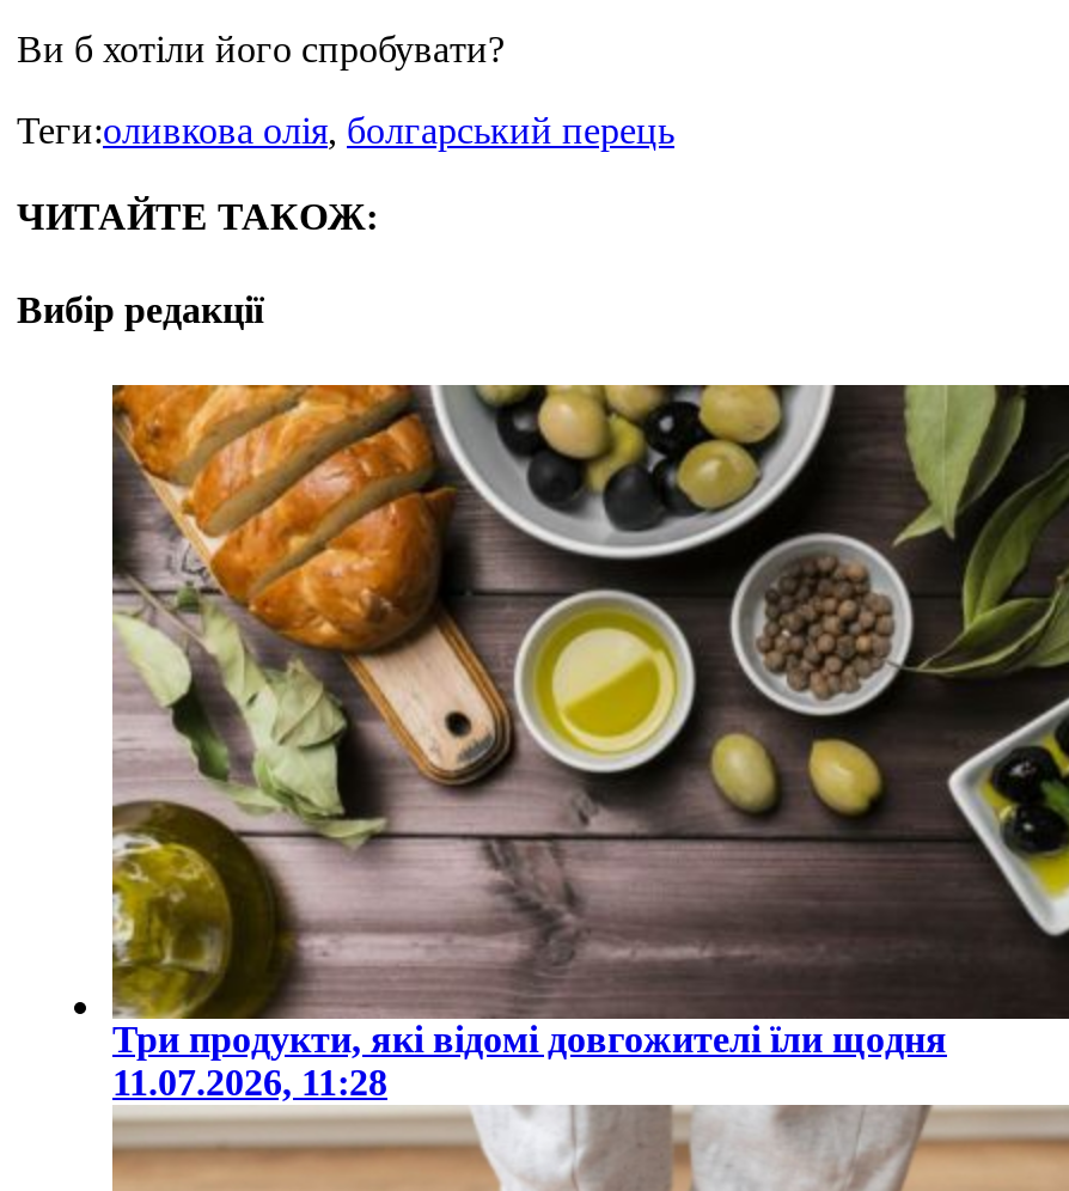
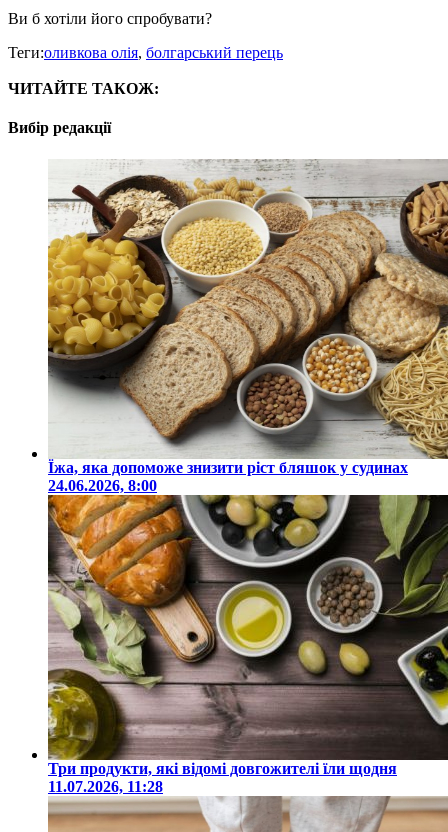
+ [image]
+ Їжа, яка допоможе знизити ріст бляшок у судинах
+ 24.06.2026, 8:00
